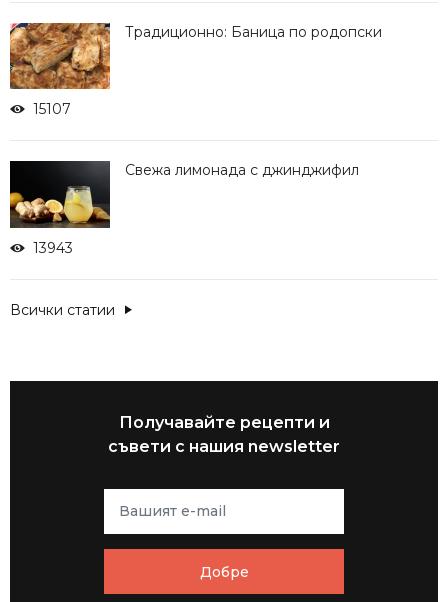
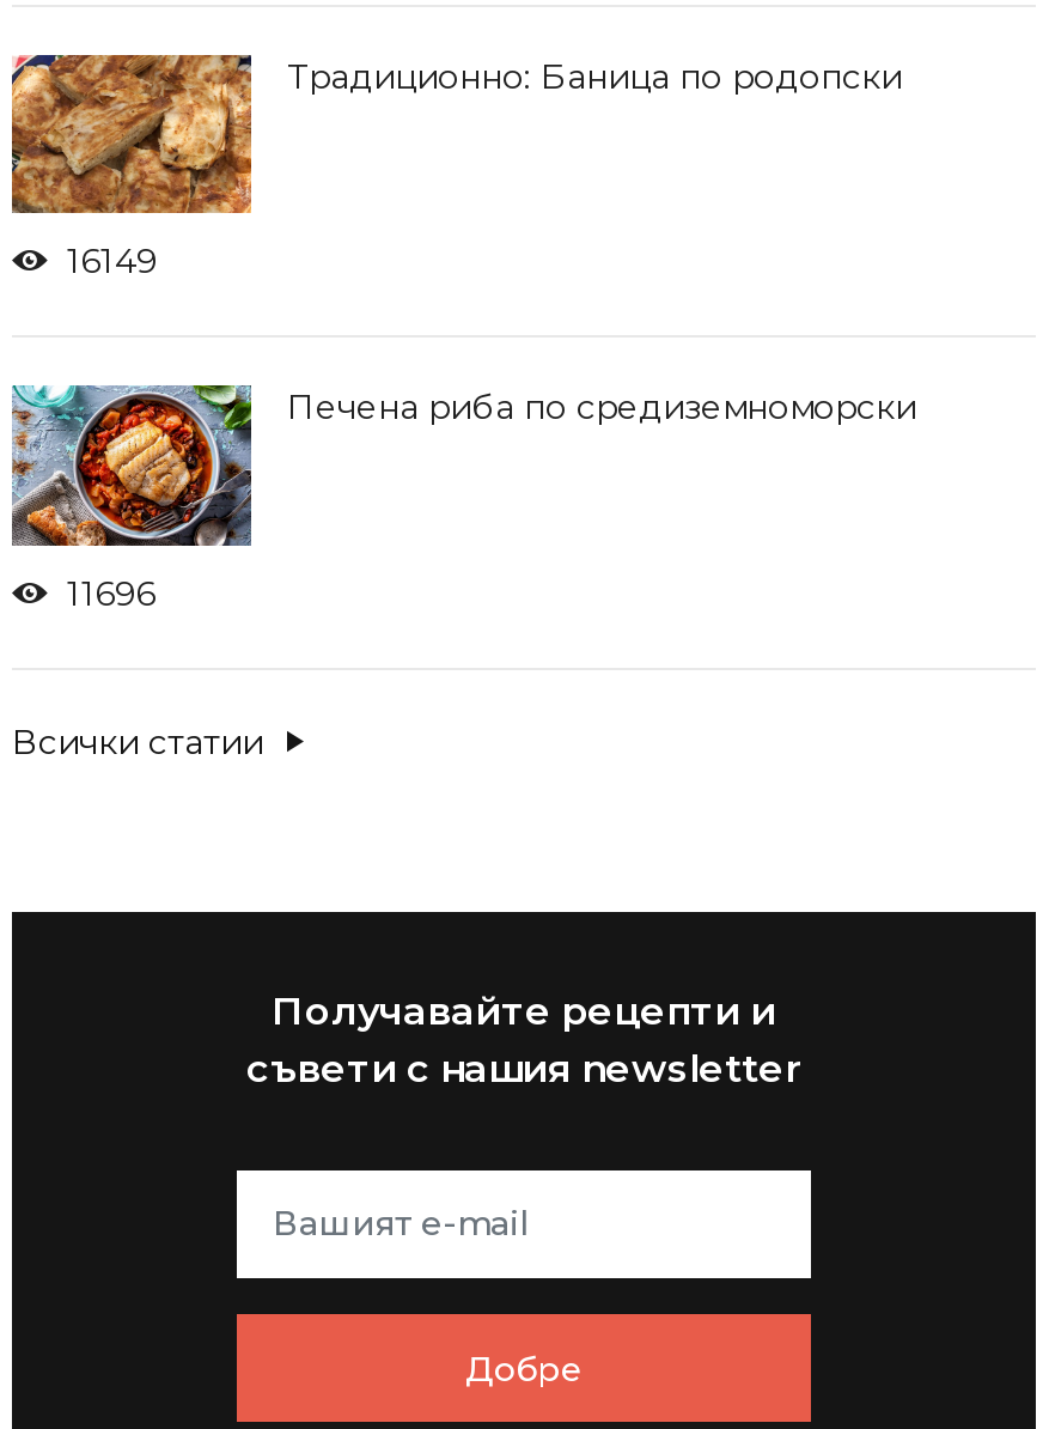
- 15107
+ 16149

- [image]
- 13943
+ [image]
+ 11696

- Свежа лимонада с джинджифил
+ Печена риба по средиземноморски
